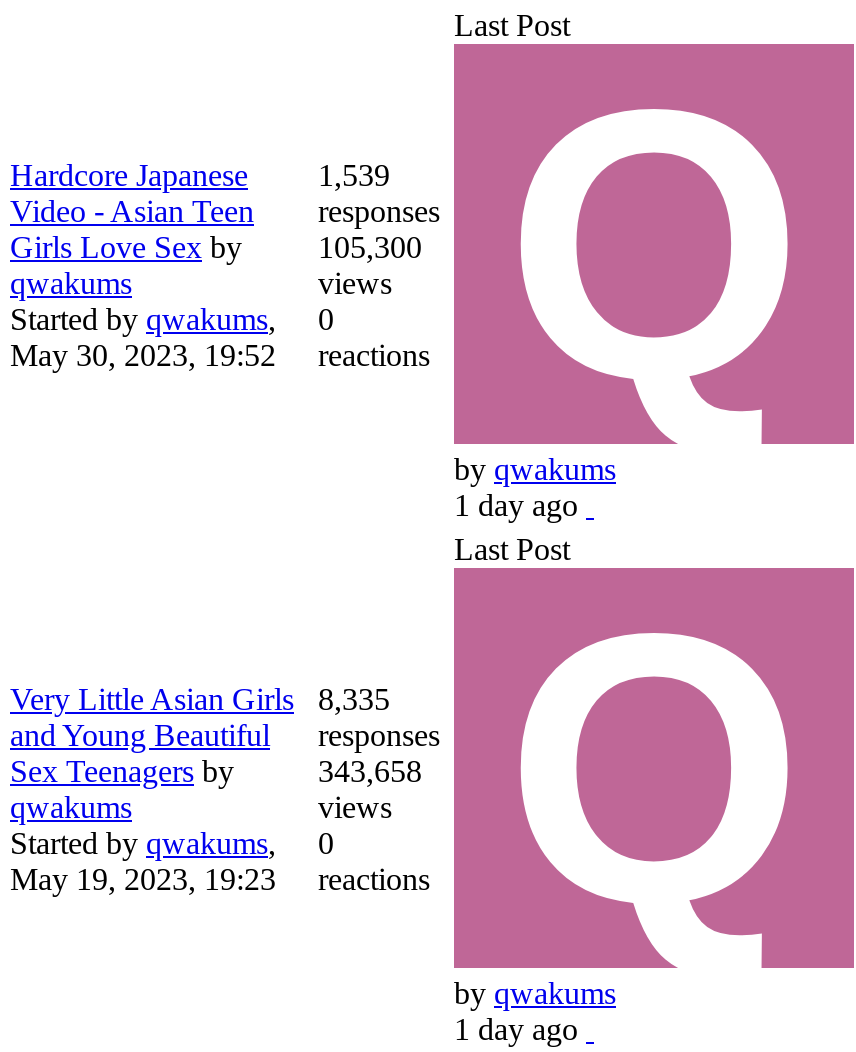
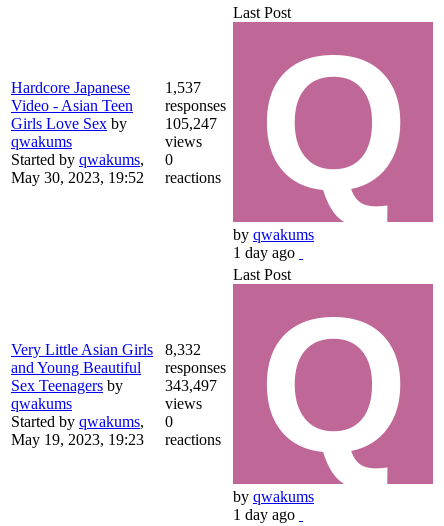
- 1,539
+ 1,537

- 105,300
+ 105,247

- Very Little Asian Girls 8,335
+ Very Little Asian Girls 8,332

- 343,658
+ 343,497
